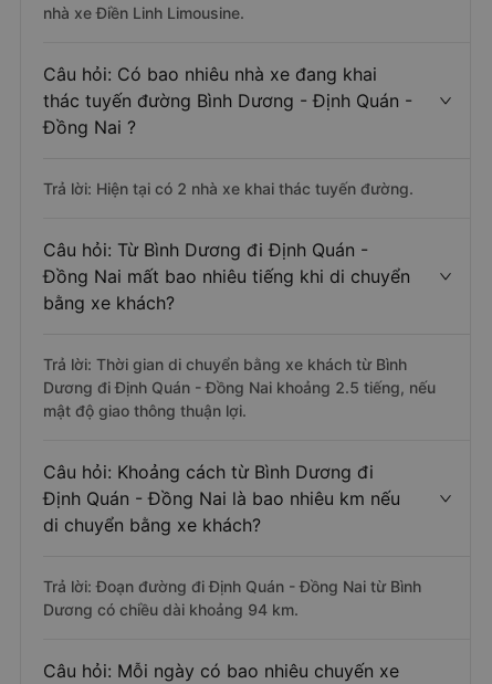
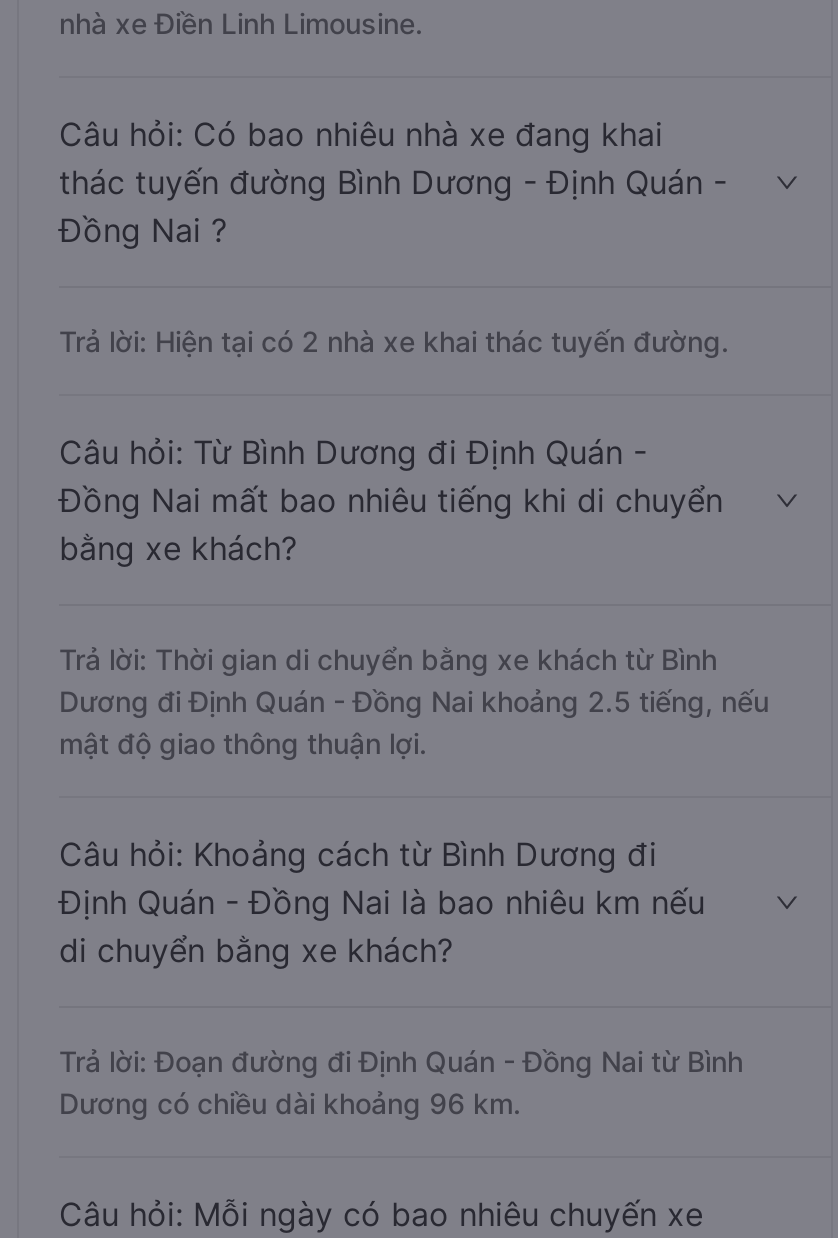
- Dương có chiều dài khoảng 94 km.
+ Dương có chiều dài khoảng 96 km.
